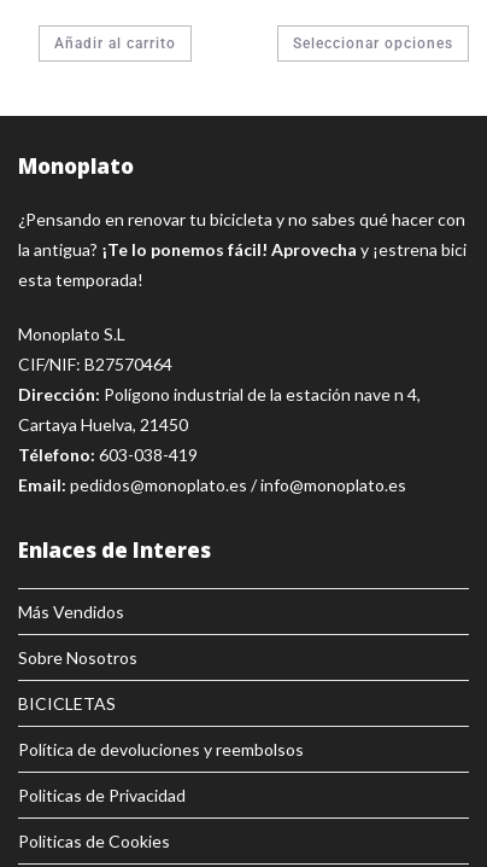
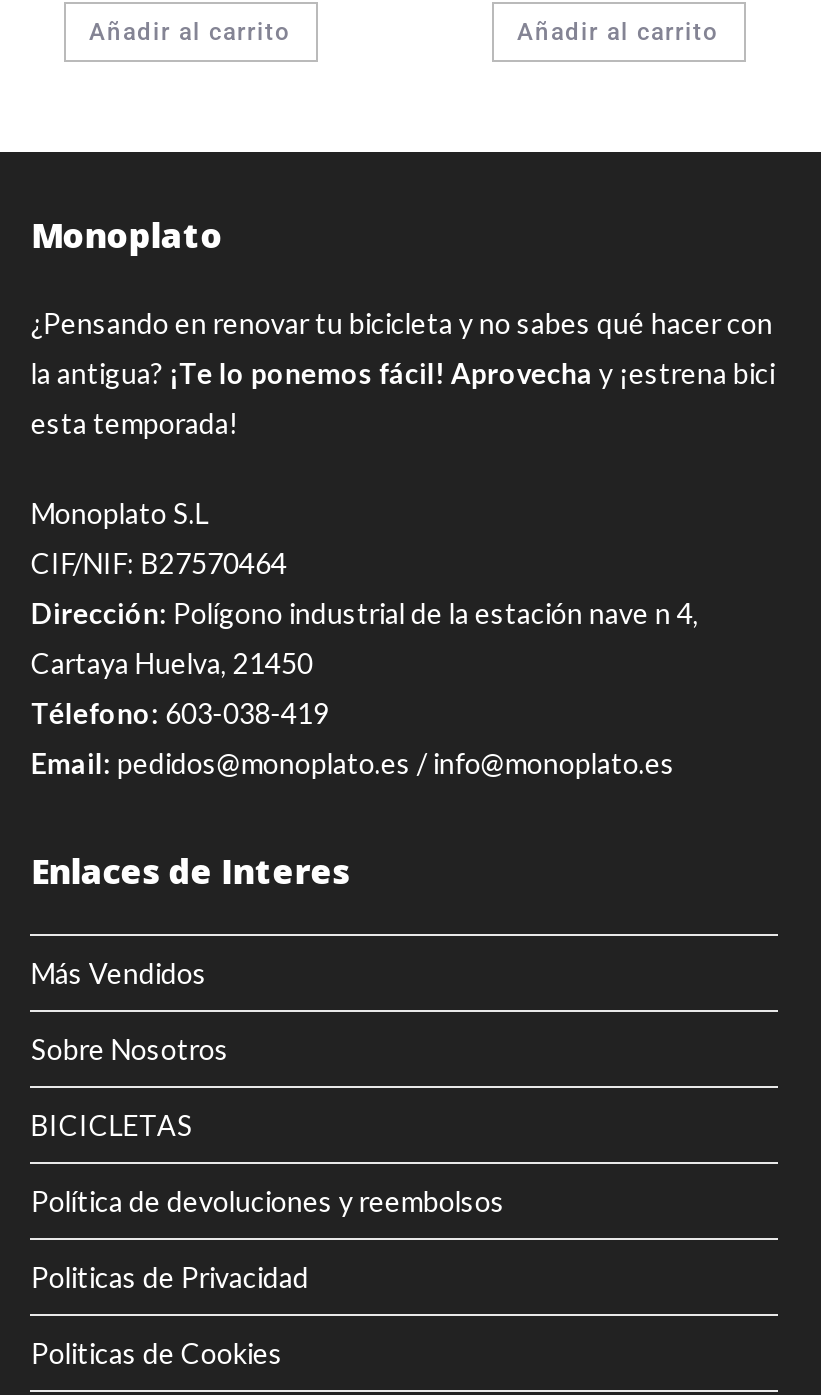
- Seleccionar opciones
+ Añadir al carrito
